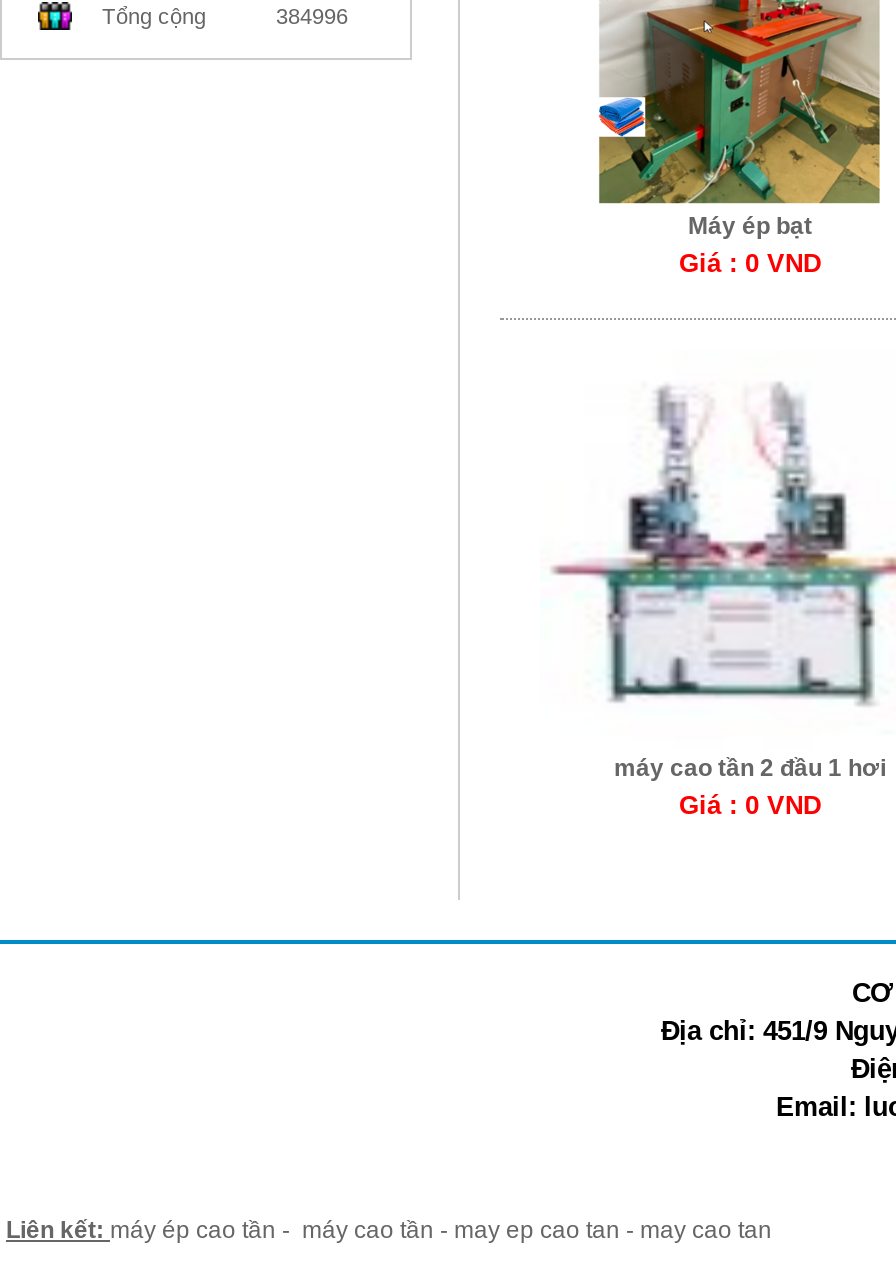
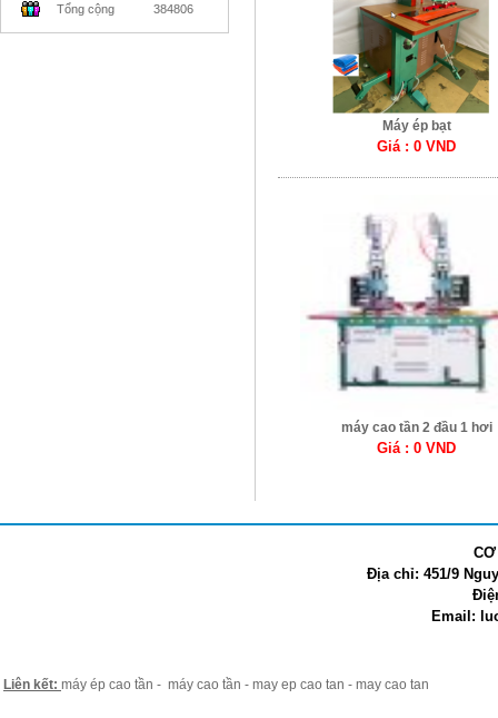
- 384996
+ 384806
